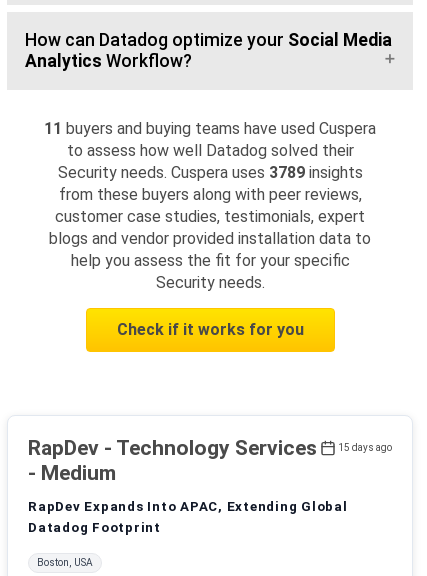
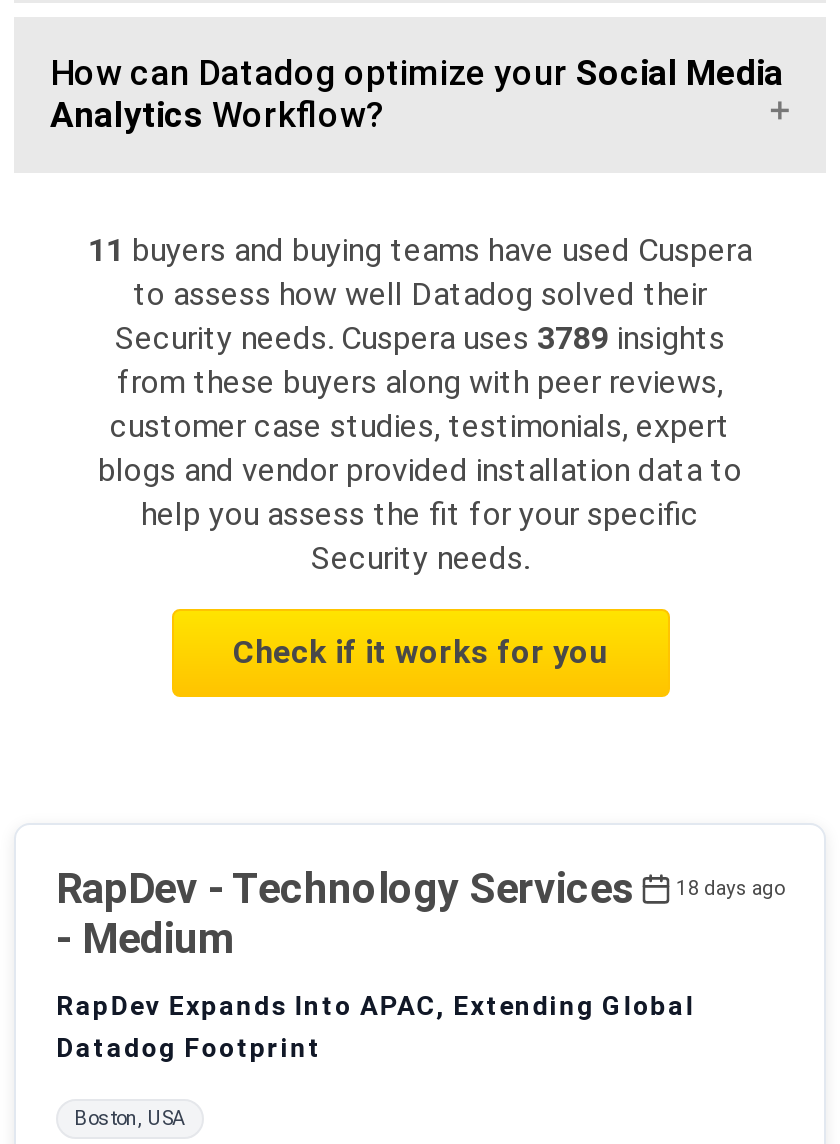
- RapDev - Technology Services 15 days ago
+ RapDev - Technology Services 18 days ago
